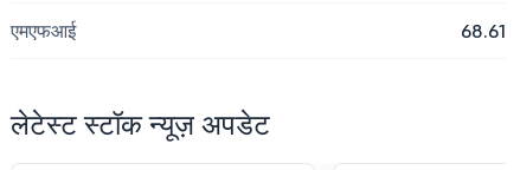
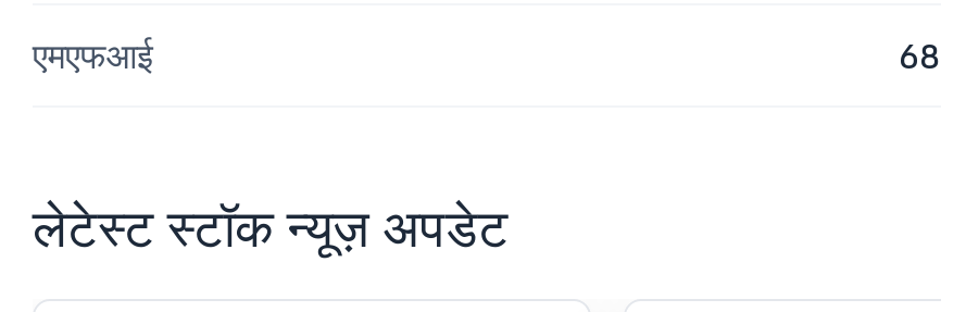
- 68.61
+ 68
